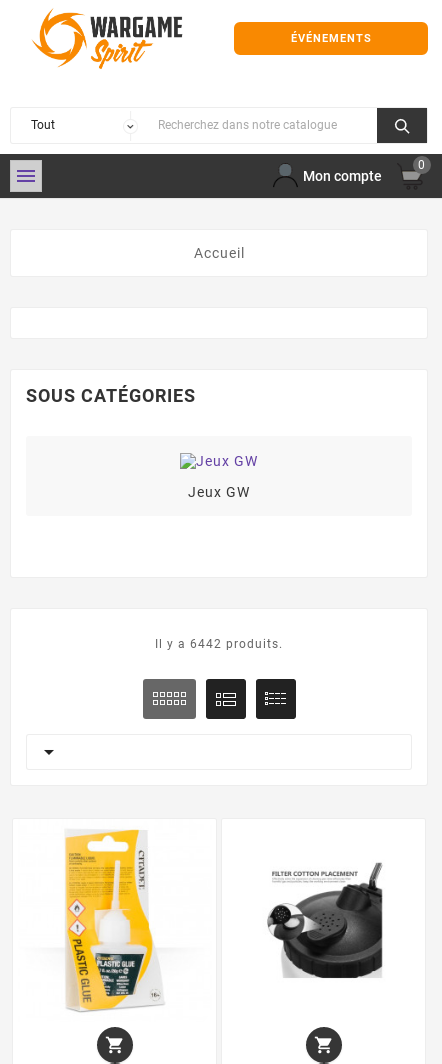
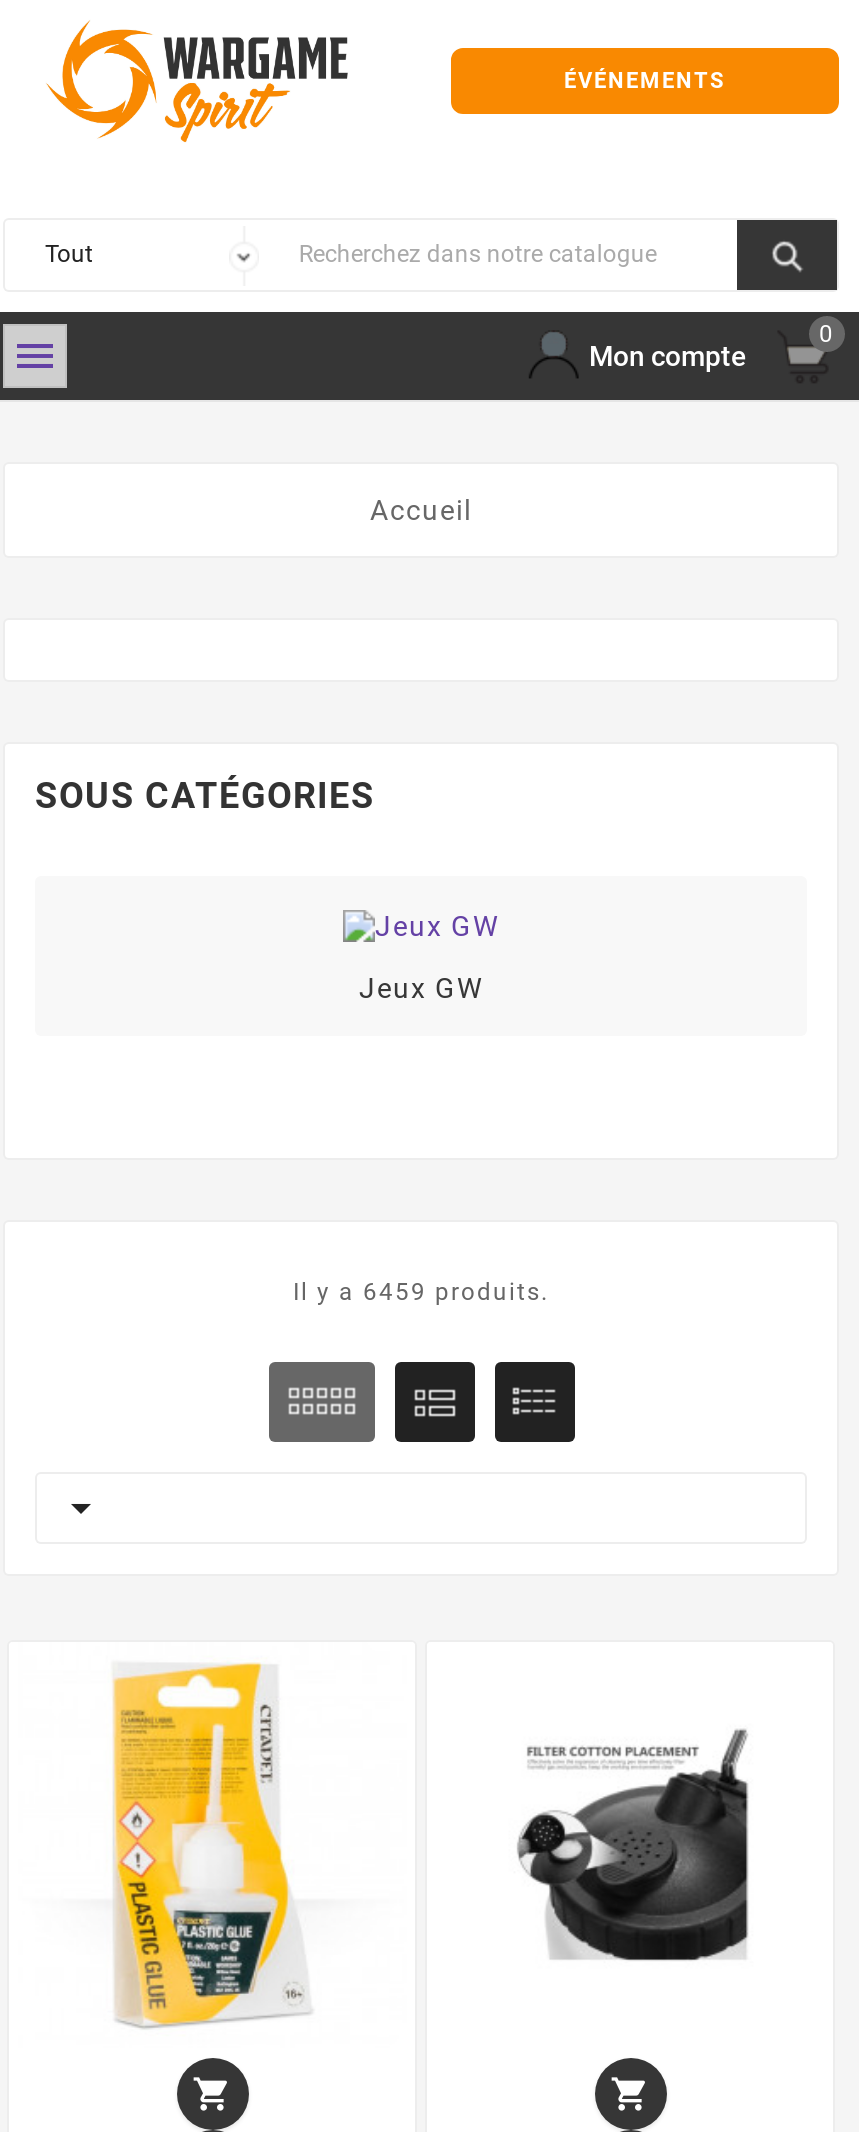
- Il y a 6442 produits.
+ Il y a 6459 produits.
